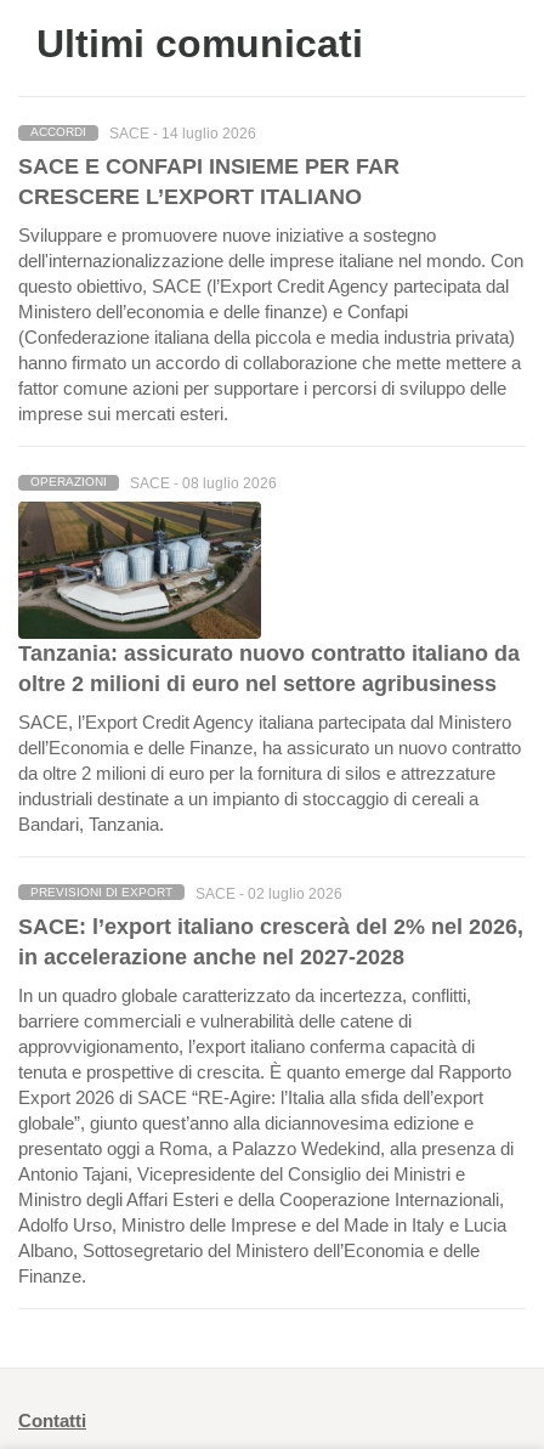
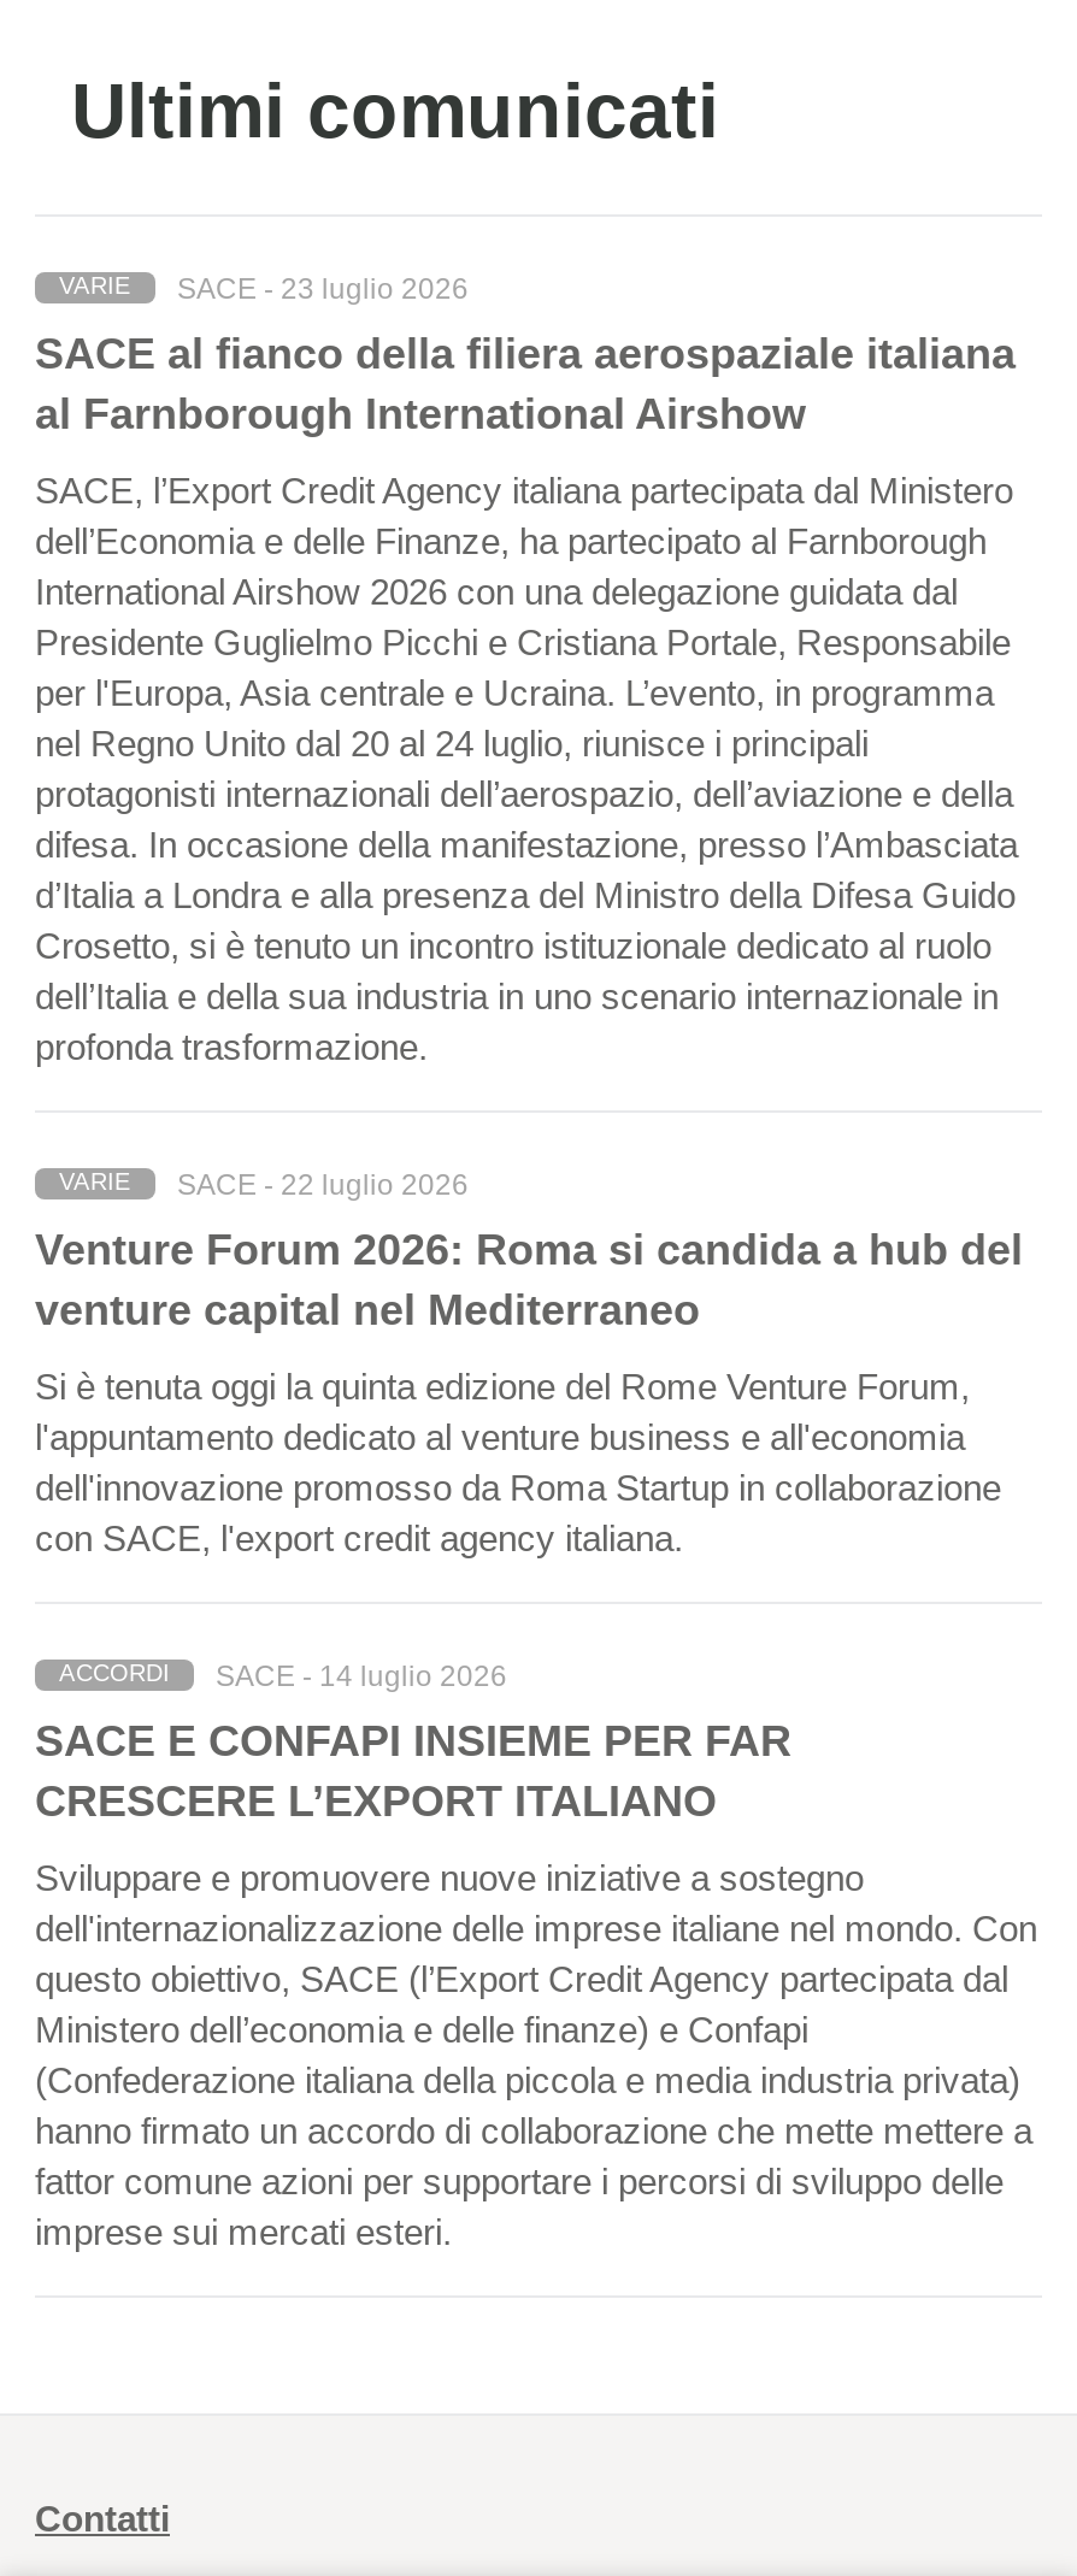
+ VARIE
+ SACE - 23 luglio 2026
+ SACE al fianco della filiera aerospaziale italiana
+ al Farnborough International Airshow
+ dell’Economia e delle Finanze, ha partecipato al Farnborough
+ International Airshow 2026 con una delegazione guidata dal
+ Presidente Guglielmo Picchi e Cristiana Portale, Responsabile
+ per l'Europa, Asia centrale e Ucraina. L’evento, in programma
+ nel Regno Unito dal 20 al 24 luglio, riunisce i principali
+ protagonisti internazionali dell’aerospazio, dell’aviazione e della
+ difesa. In occasione della manifestazione, presso l’Ambasciata
+ d’Italia a Londra e alla presenza del Ministro della Difesa Guido
+ Crosetto, si è tenuto un incontro istituzionale dedicato al ruolo
+ dell’Italia e della sua industria in uno scenario internazionale in
+ profonda trasformazione.
+ VARIE
+ SACE - 22 luglio 2026
+ Venture Forum 2026: Roma si candida a hub del
+ venture capital nel Mediterraneo
+ Si è tenuta oggi la quinta edizione del Rome Venture Forum,
+ l'appuntamento dedicato al venture business e all'economia
+ dell'innovazione promosso da Roma Startup in collaborazione
+ con SACE, l'export credit agency italiana.

moved down: ACCORDI | SACE - 14 luglio 2026 | SACE E CONFAPI INSIEME PER FAR | ... | fattor comune azioni per supportare i percorsi di sviluppo delle | imprese sui mercati esteri.

- OPERAZIONI
- SACE - 08 luglio 2026

- Tanzania: assicurato nuovo contratto italiano da
- oltre 2 milioni di euro nel settore agribusiness
- dell’Economia e delle Finanze, ha assicurato un nuovo contratto
- da oltre 2 milioni di euro per la fornitura di silos e attrezzature
- industriali destinate a un impianto di stoccaggio di cereali a
- Bandari, Tanzania.
- PREVISIONI DI EXPORT
- SACE - 02 luglio 2026
- SACE: l’export italiano crescerà del 2% nel 2026,
- in accelerazione anche nel 2027-2028
- In un quadro globale caratterizzato da incertezza, conflitti,
- barriere commerciali e vulnerabilità delle catene di
- approvvigionamento, l’export italiano conferma capacità di
- tenuta e prospettive di crescita. È quanto emerge dal Rapporto
- Export 2026 di SACE “RE-Agire: l’Italia alla sfida dell’export
- globale”, giunto quest’anno alla diciannovesima edizione e
- presentato oggi a Roma, a Palazzo Wedekind, alla presenza di
- Antonio Tajani, Vicepresidente del Consiglio dei Ministri e
- Ministro degli Affari Esteri e della Cooperazione Internazionali,
- Adolfo Urso, Ministro delle Imprese e del Made in Italy e Lucia
- Albano, Sottosegretario del Ministero dell’Economia e delle
- Finanze.

moved up: SACE, l’Export Credit Agency italiana partecipata dal Ministero
